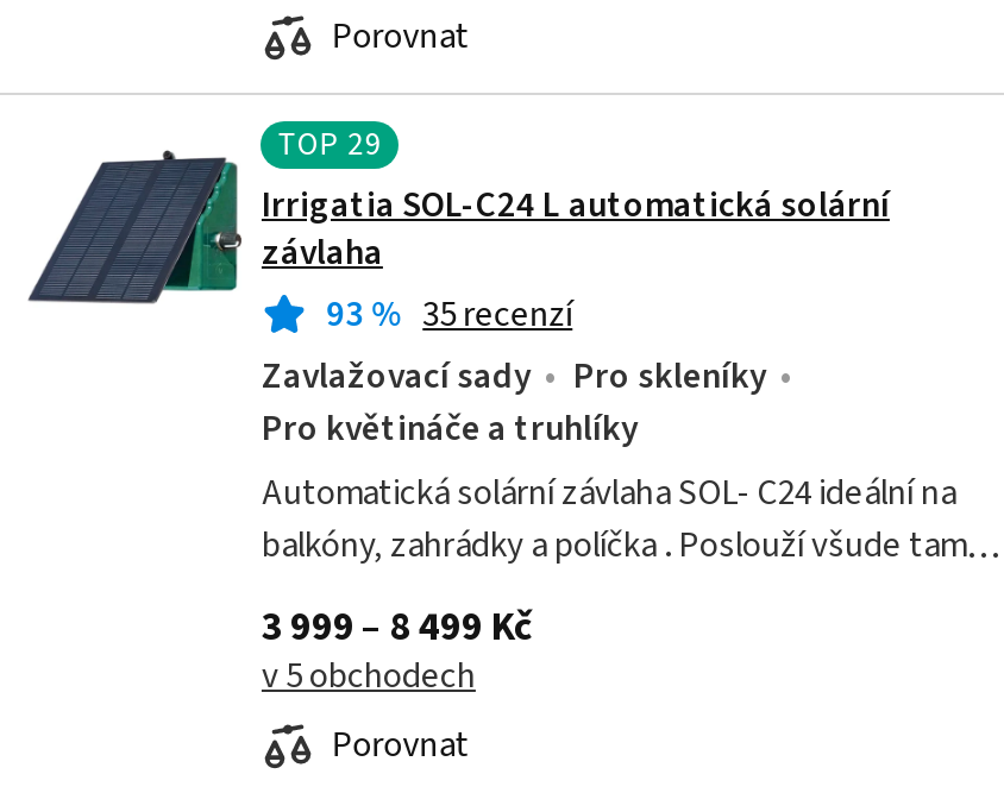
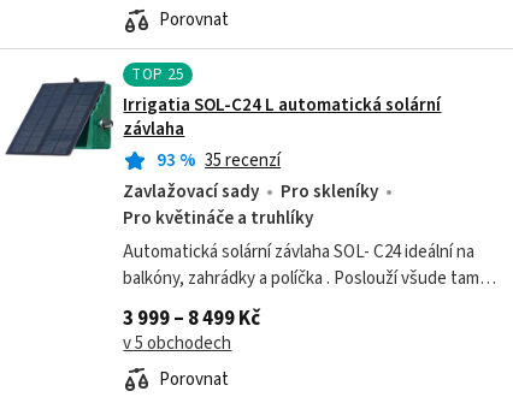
- TOP29
+ TOP25
